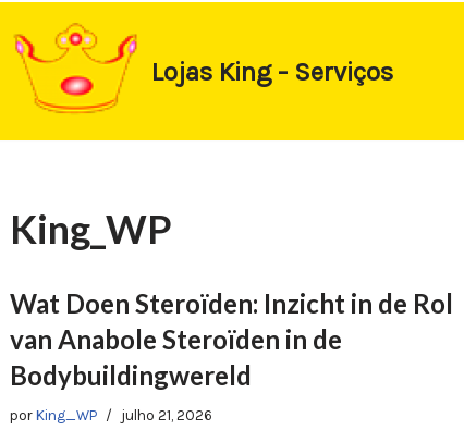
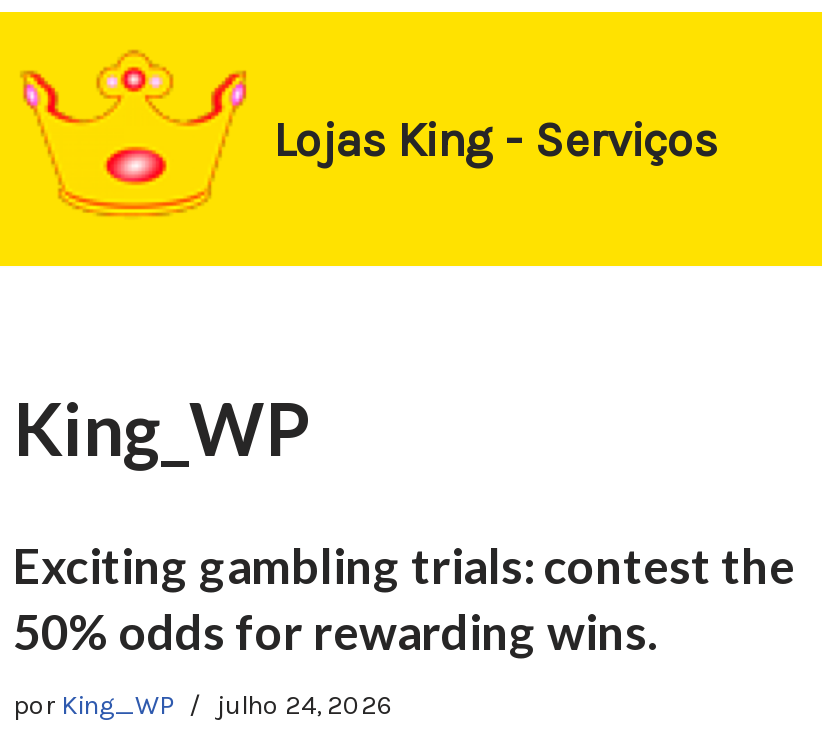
- Wat Doen Steroïden: Inzicht in de Rol
- van Anabole Steroïden in de
- Bodybuildingwereld
+ Exciting gambling trials: contest the
+ 50% odds for rewarding wins.

- por King_WP julho 21, 2026
+ por King_WP julho 24, 2026
